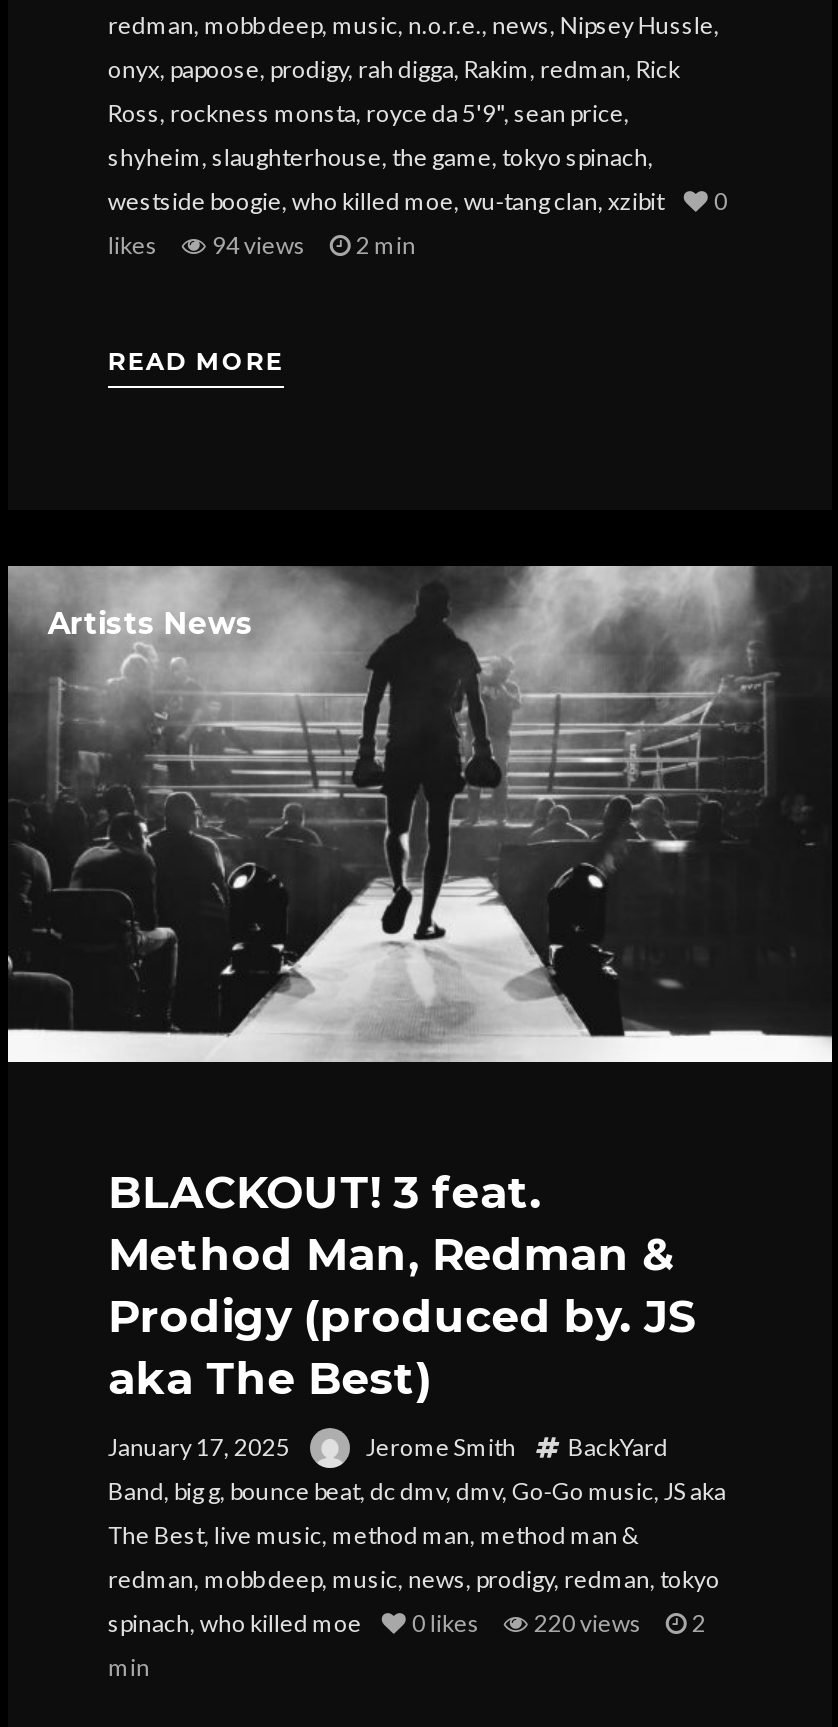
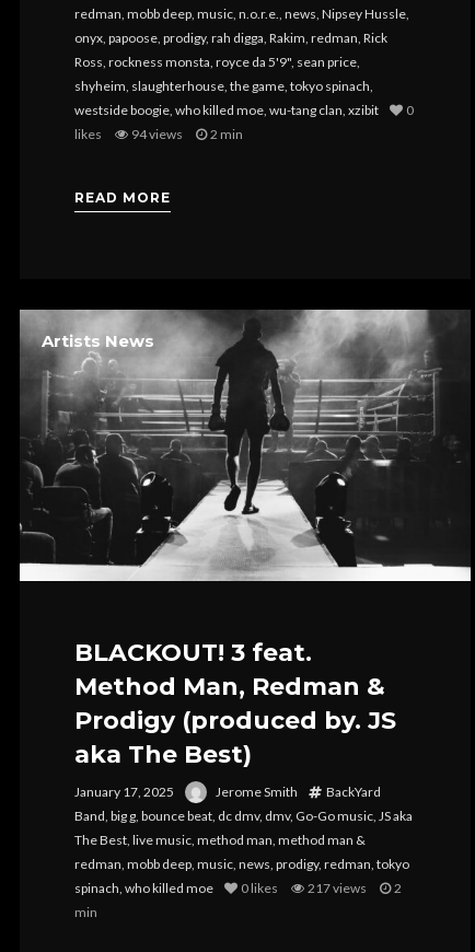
- 220 views
+ 217 views
